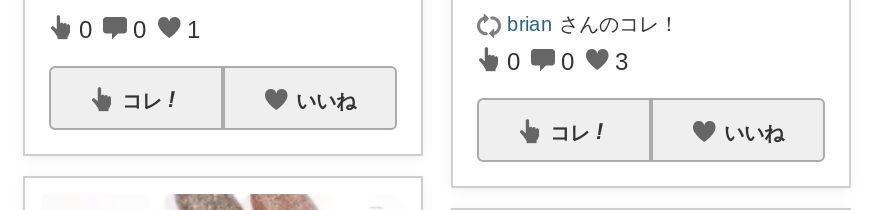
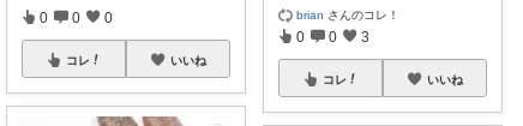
- 0 0 1
+ 0 0 0
